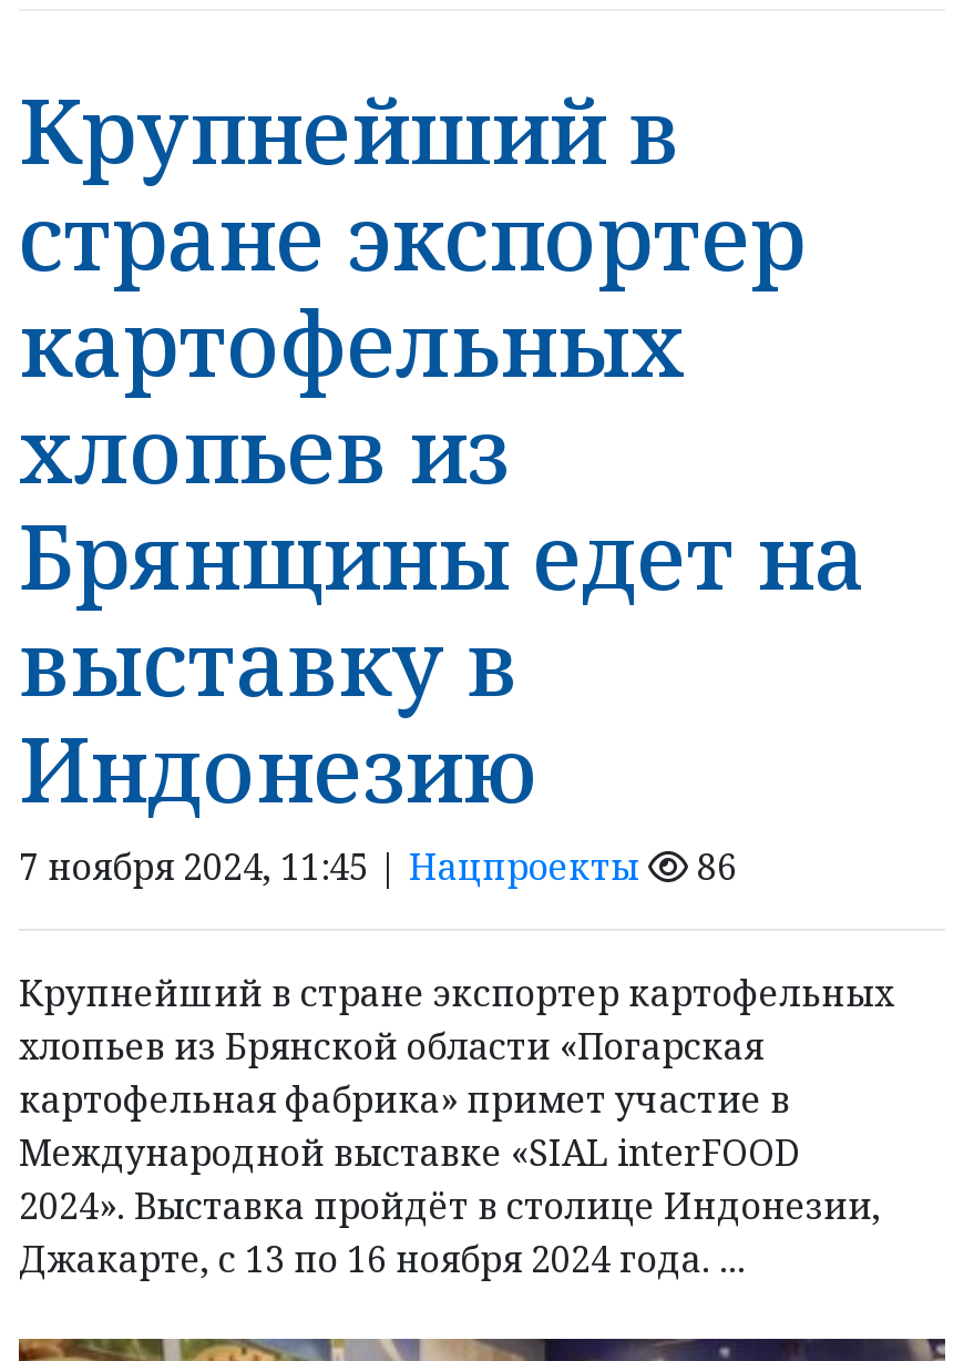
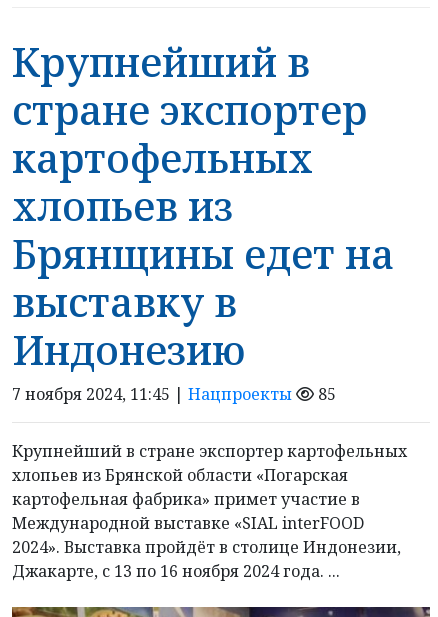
- 86
+ 85
